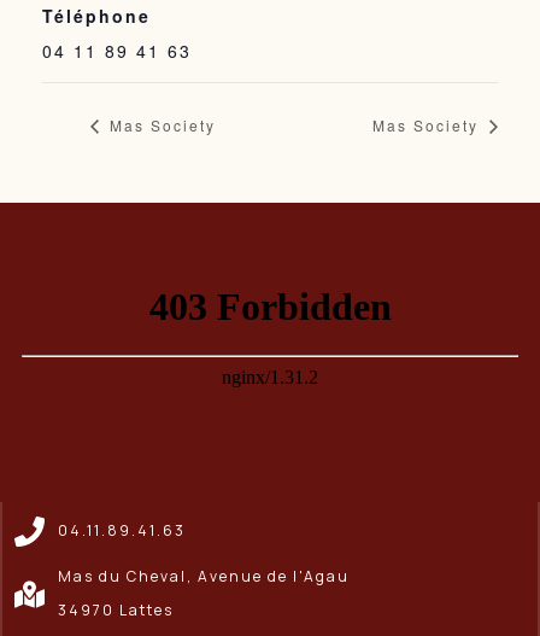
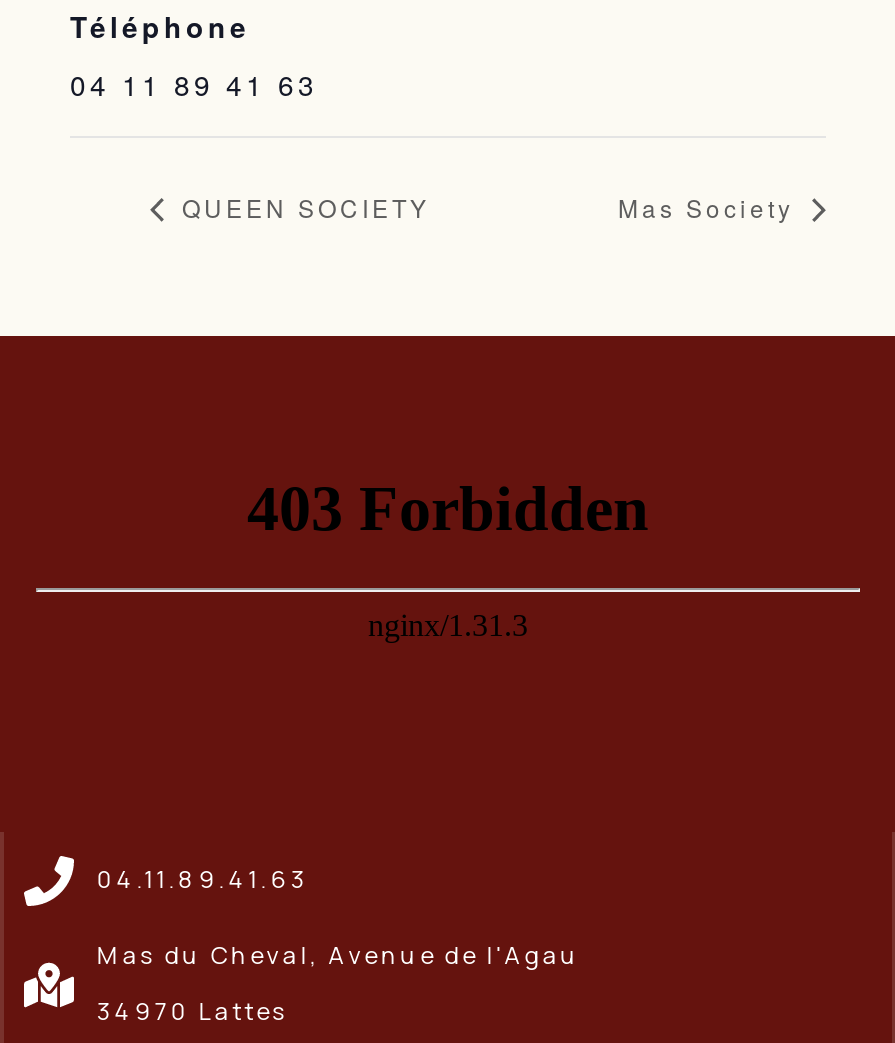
- Mas Society
+ QUEEN SOCIETY
